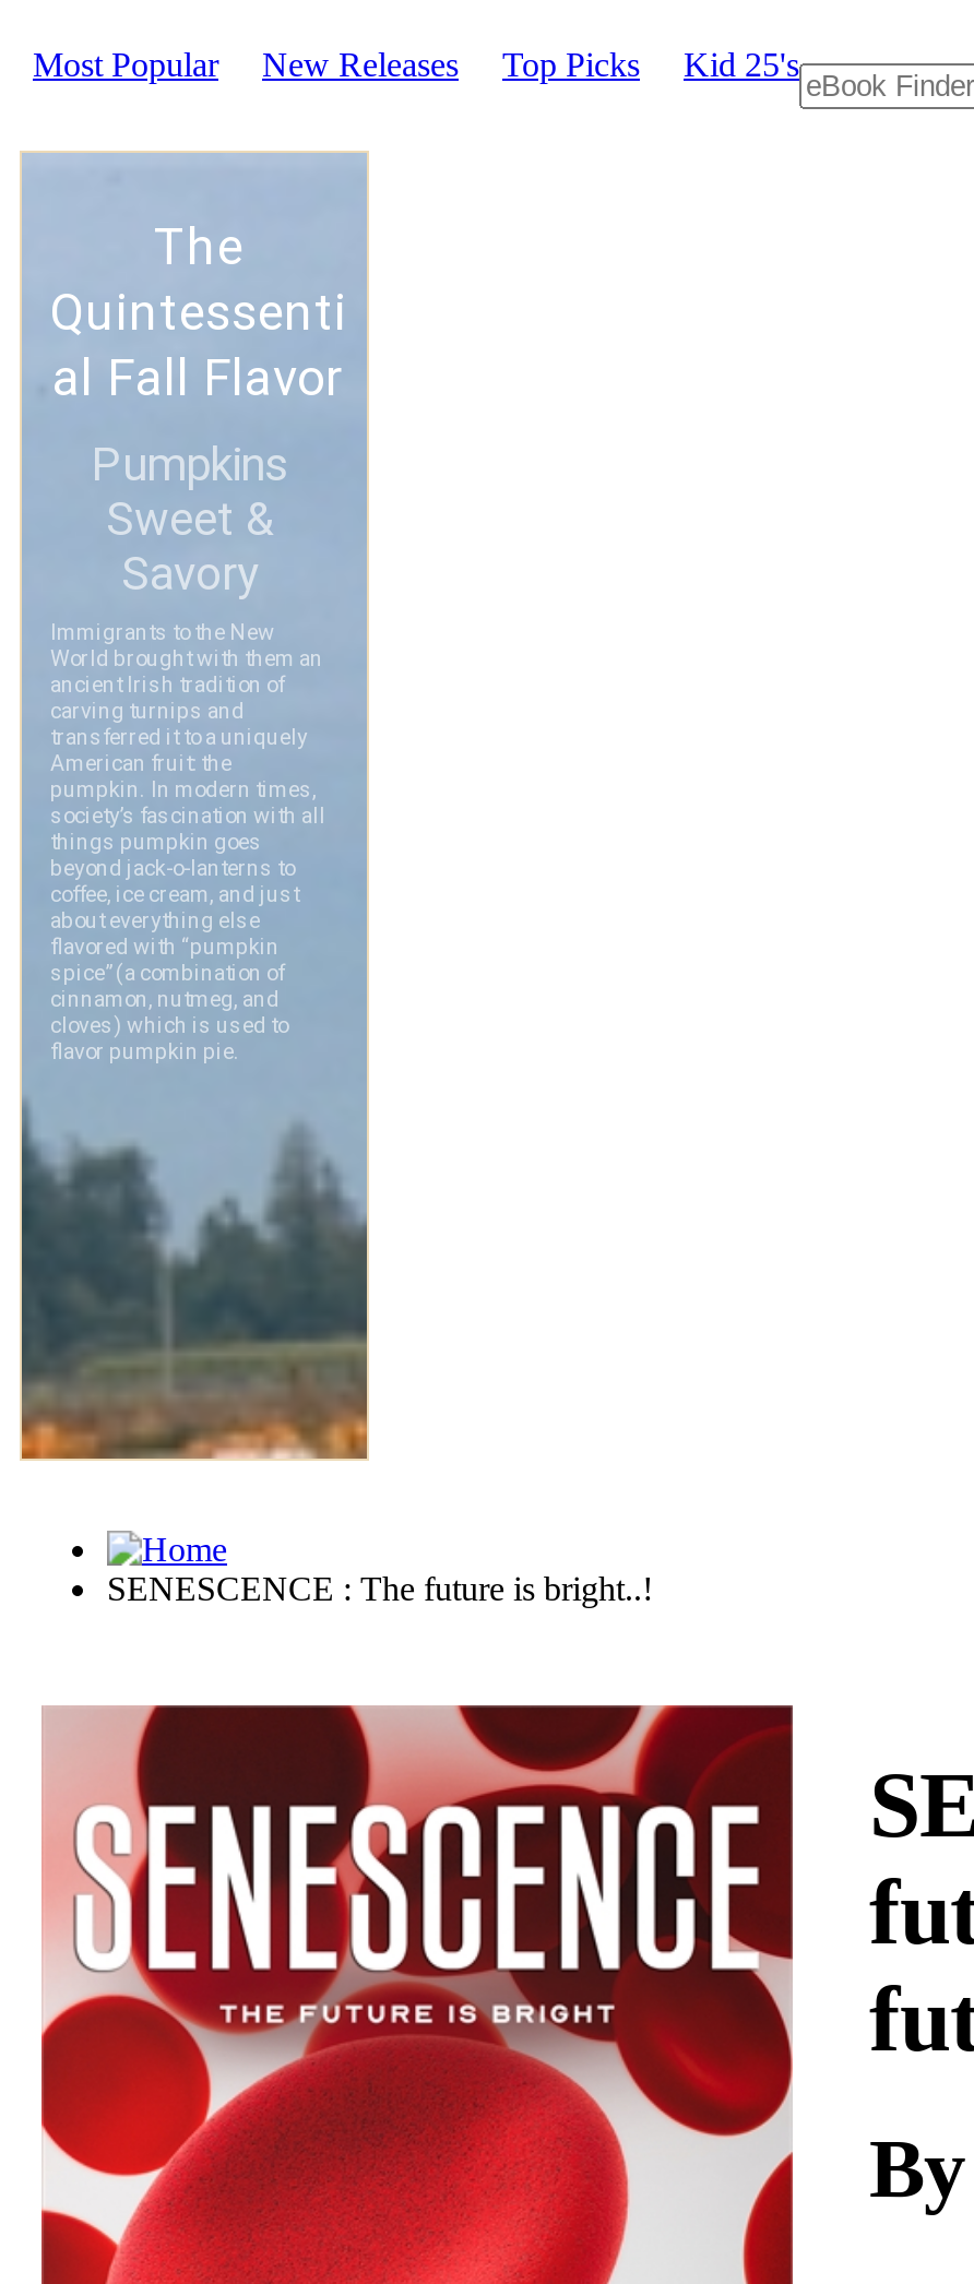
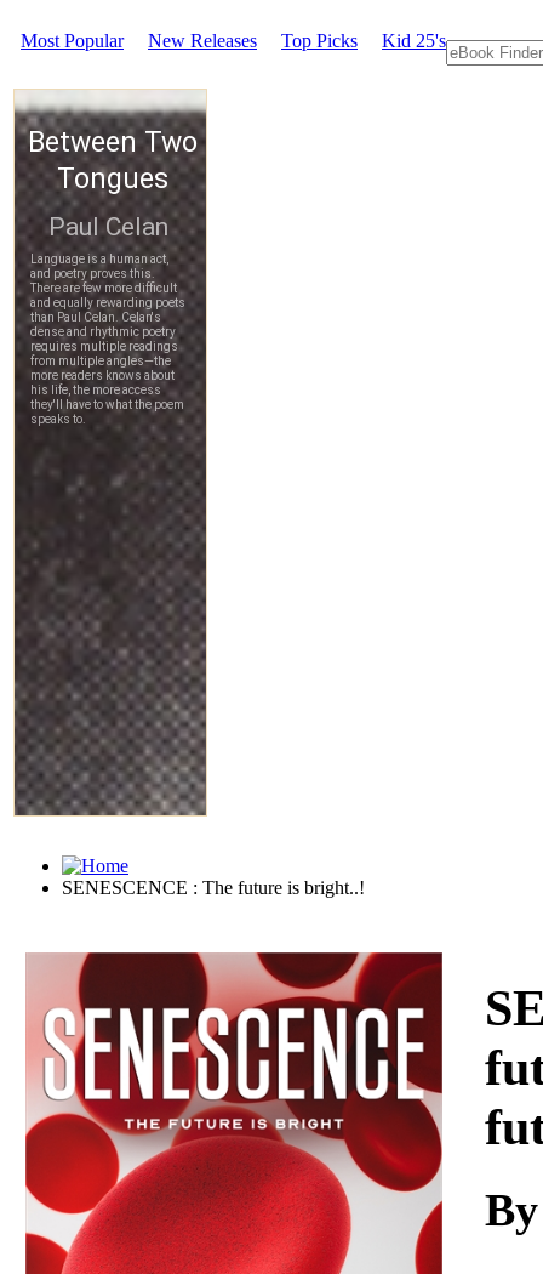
- [image]
+ [image]
